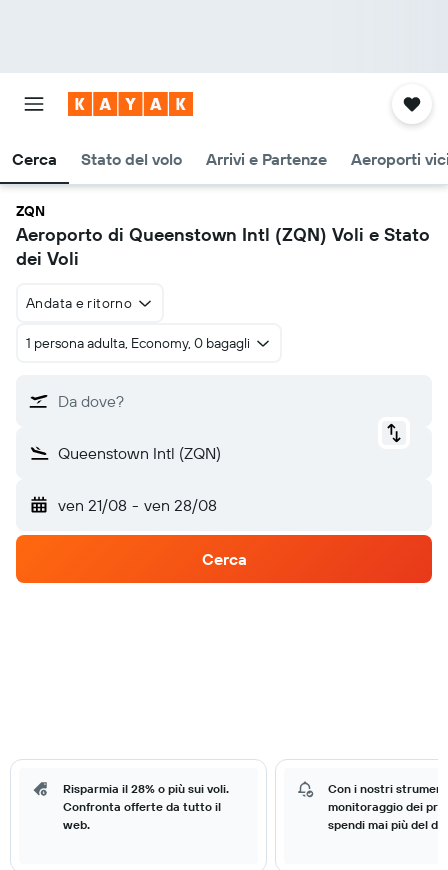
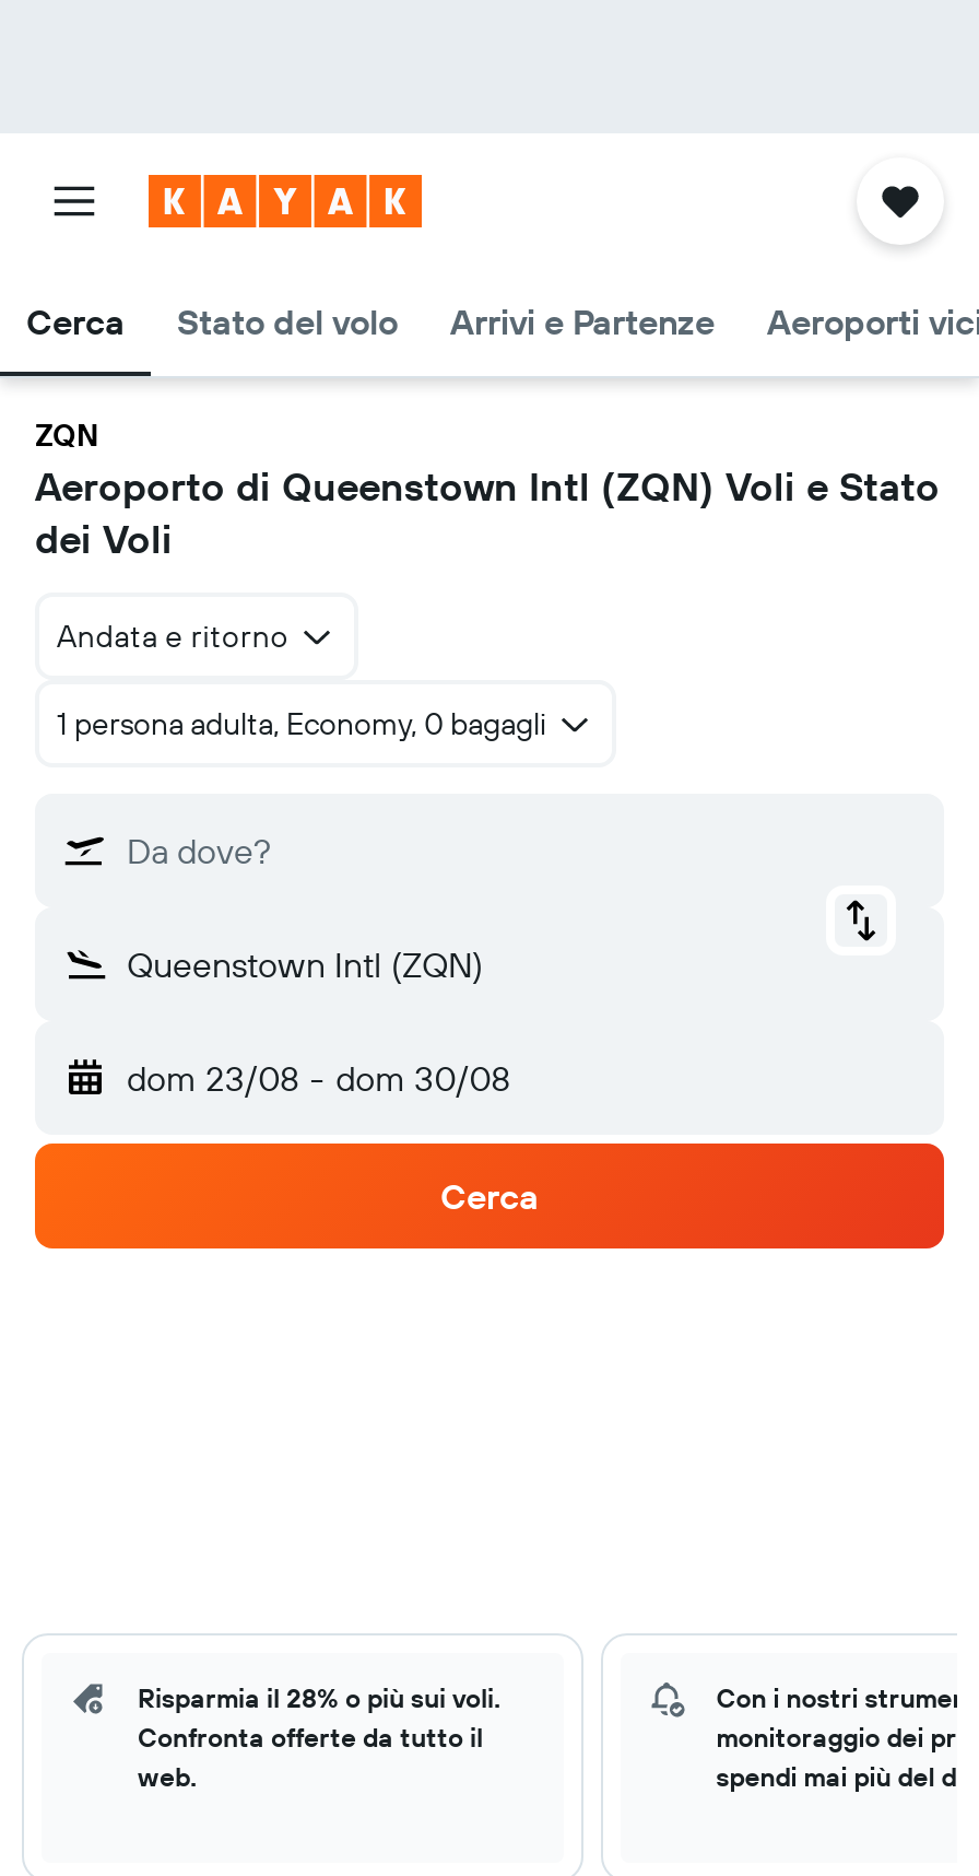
- ven 21/08 - ven 28/08
+ dom 23/08 - dom 30/08
